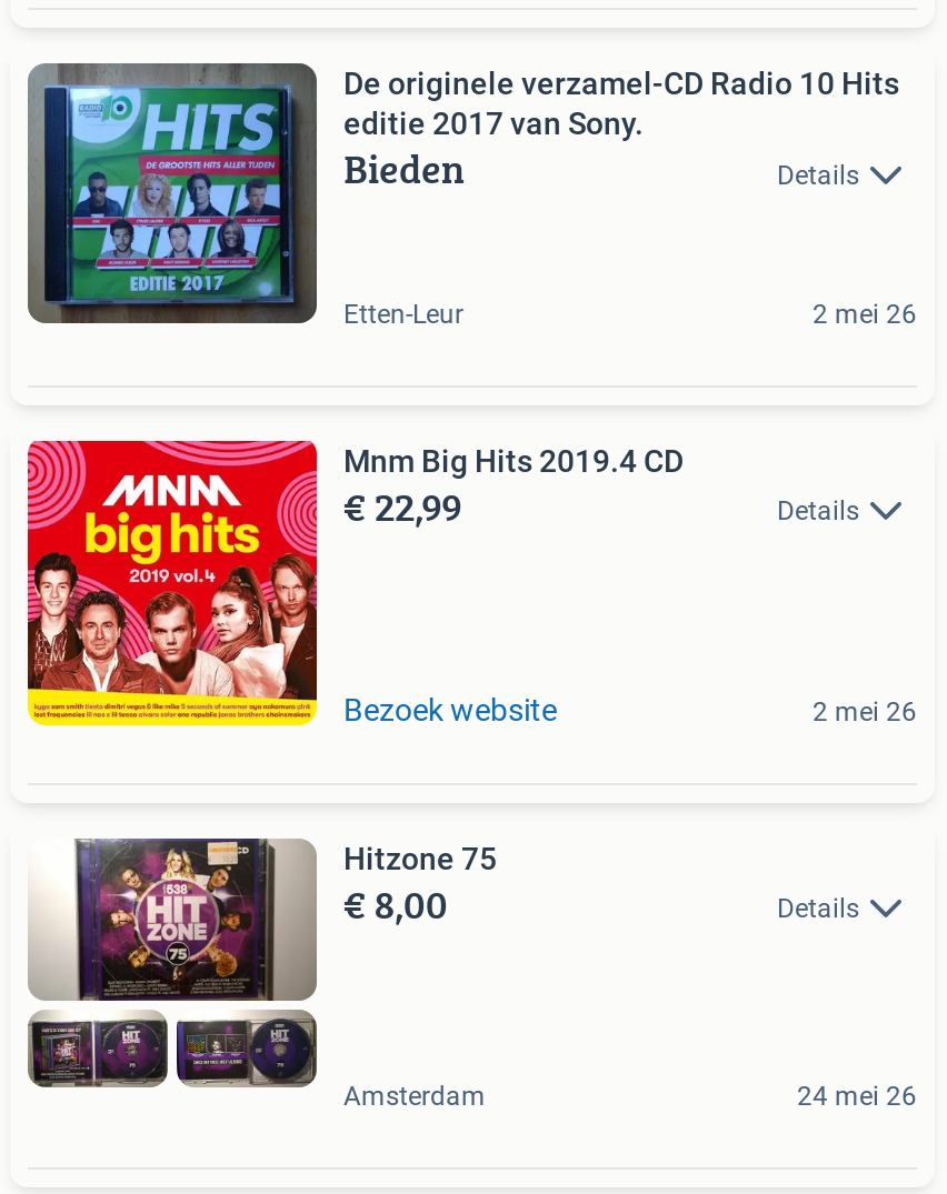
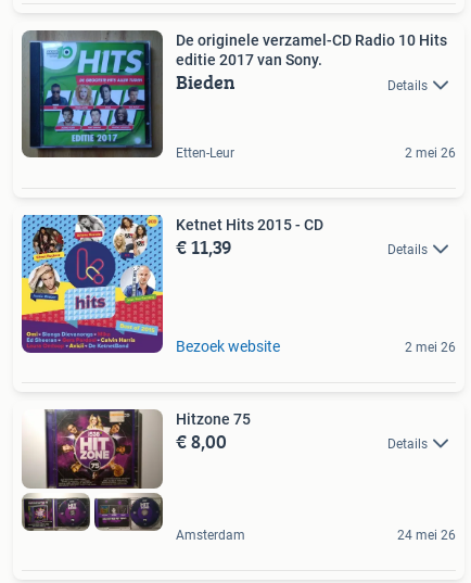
- [image]
- Mnm Big Hits 2019.4 CD
+ [image]
+ Ketnet Hits 2015 - CD

- € 22,99
+ € 11,39
